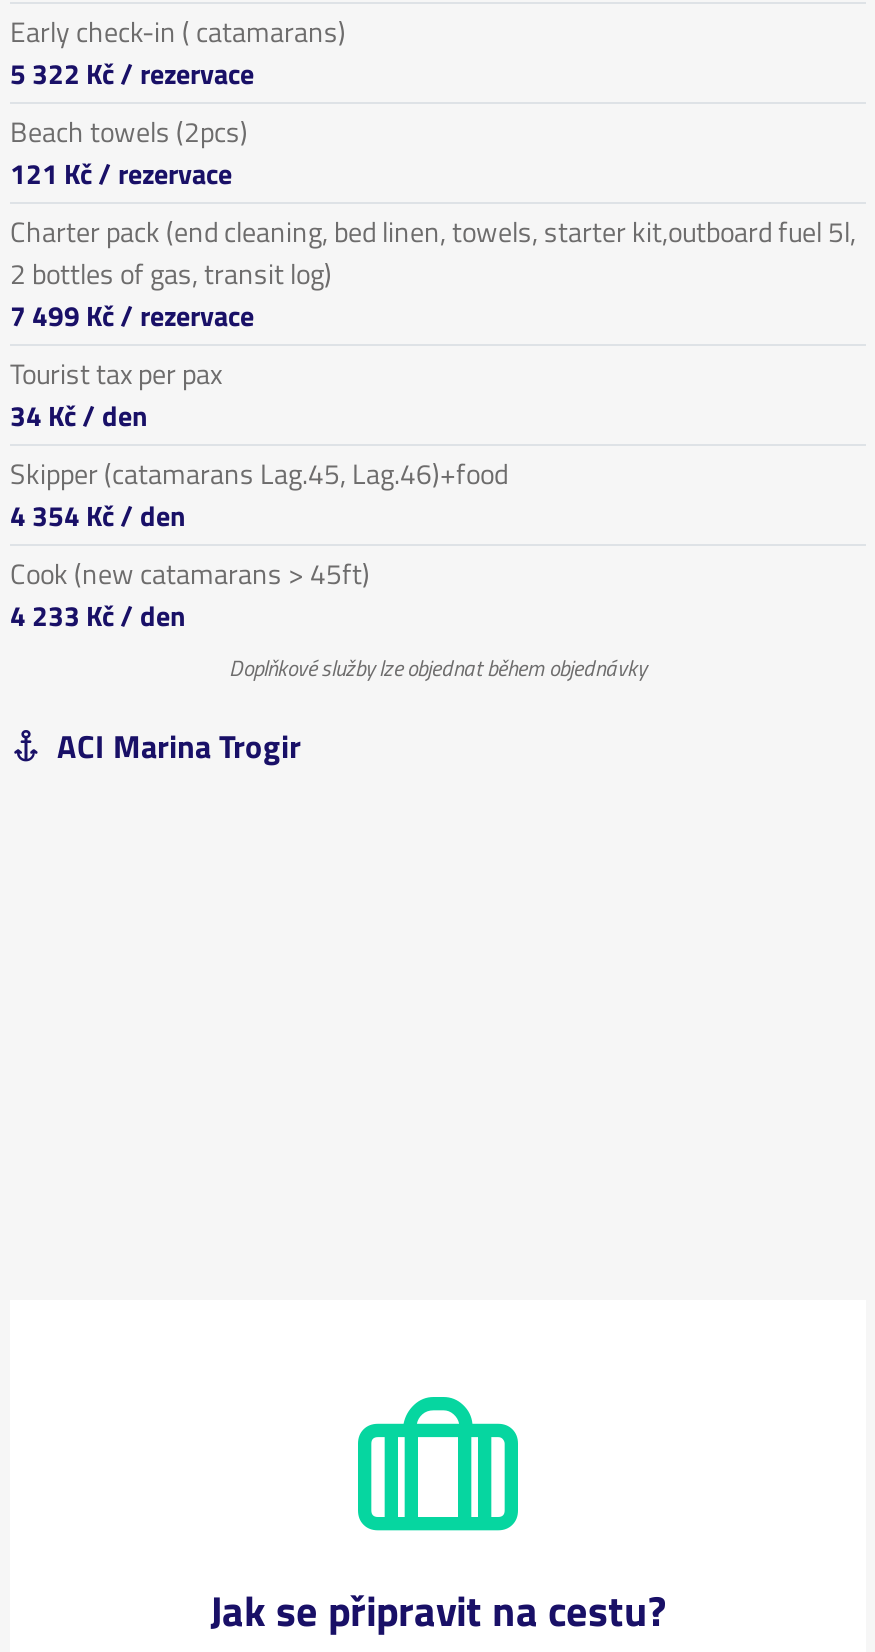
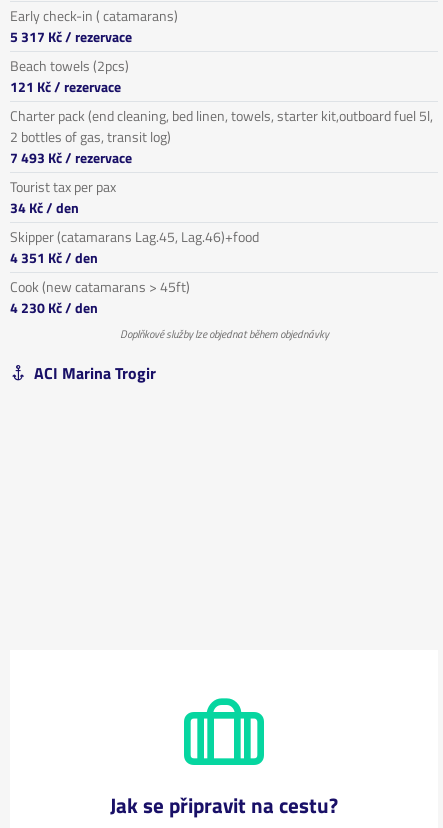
- 5 322 Kč/ rezervace
+ 5 317 Kč/ rezervace

- 7 499 Kč/ rezervace
+ 7 493 Kč/ rezervace

- 4 354 Kč/ den
+ 4 351 Kč/ den

- 4 233 Kč/ den
+ 4 230 Kč/ den
